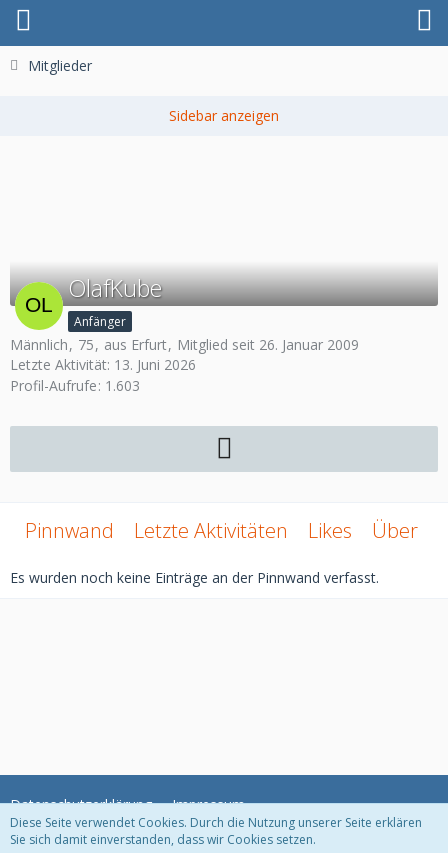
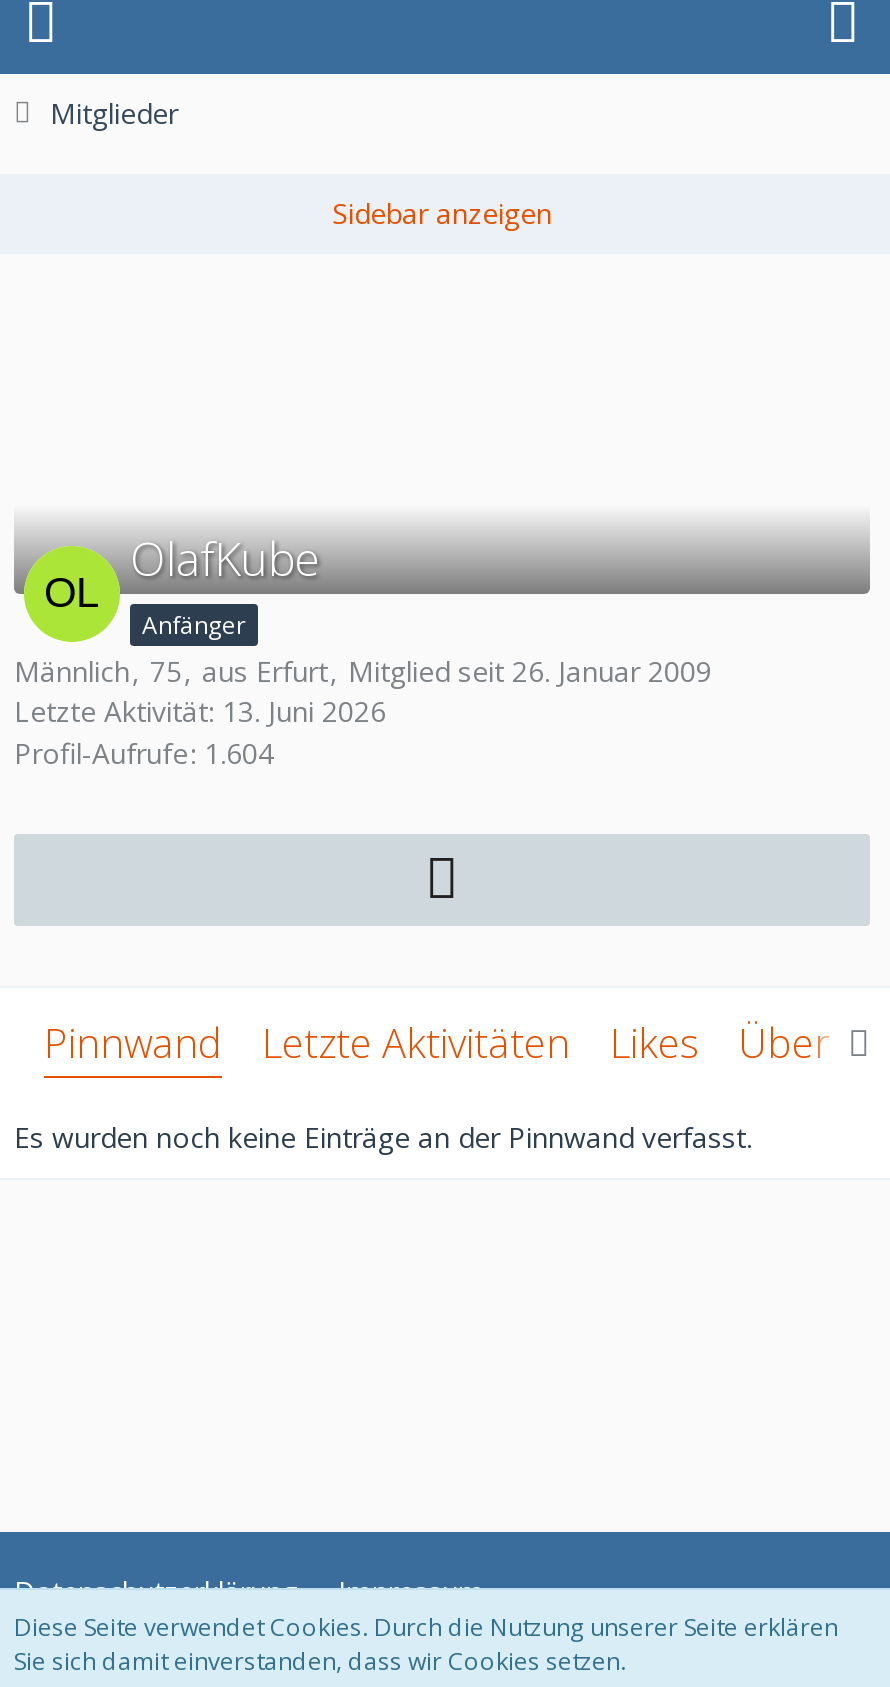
- Profil-Aufrufe 1.603
+ Profil-Aufrufe 1.604
